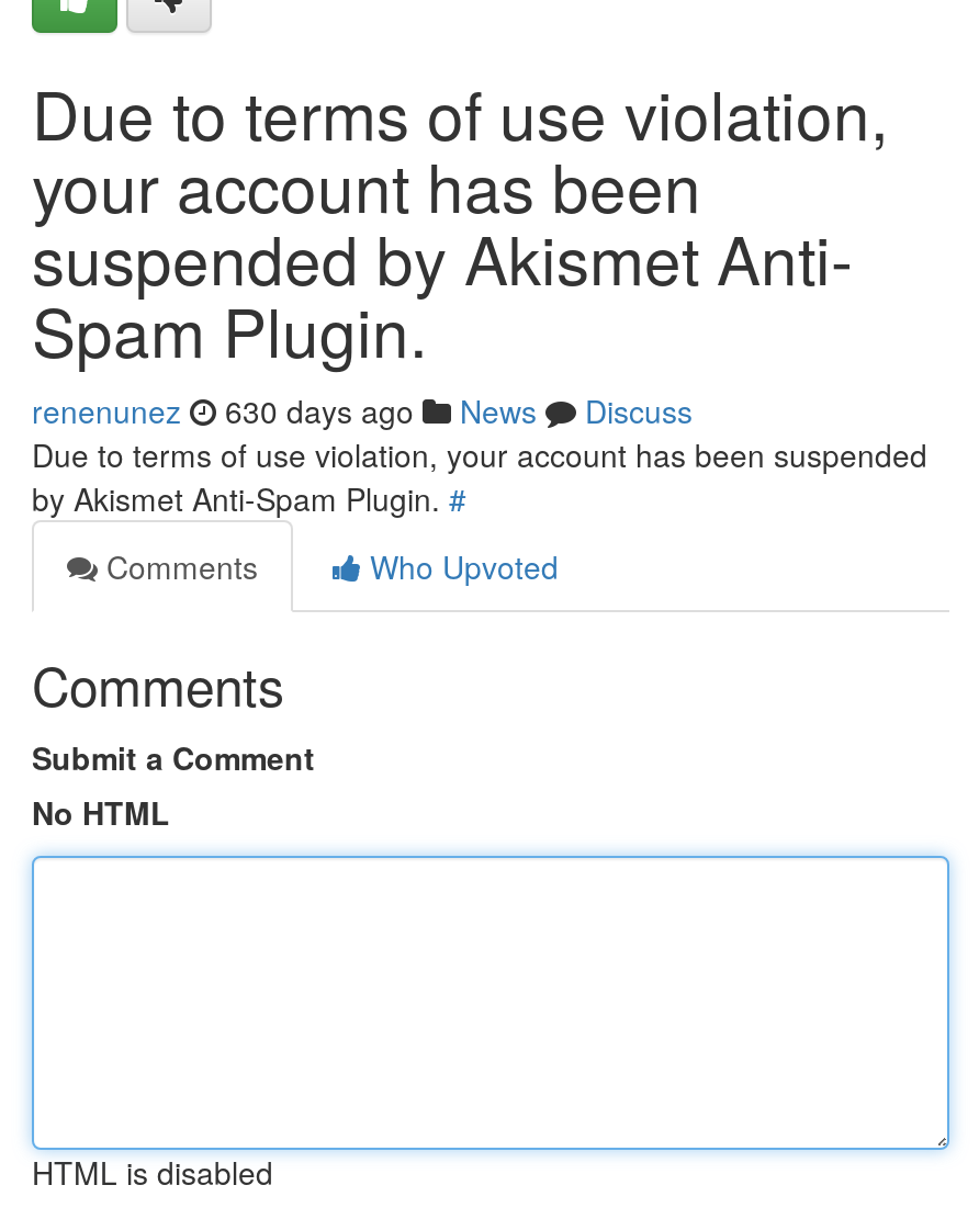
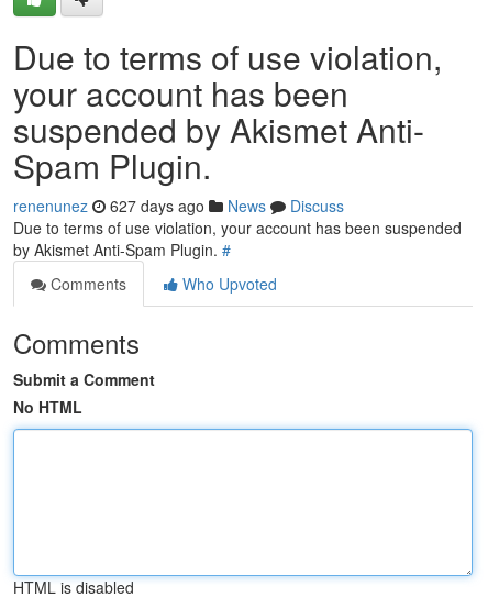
- renenunez 630 days ago News Discuss
+ renenunez 627 days ago News Discuss
